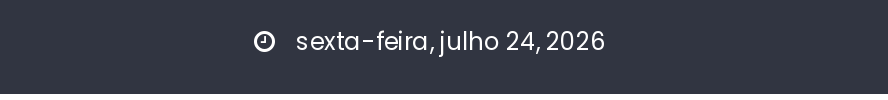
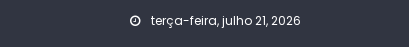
- sexta-feira, julho 24, 2026
+ terça-feira, julho 21, 2026
